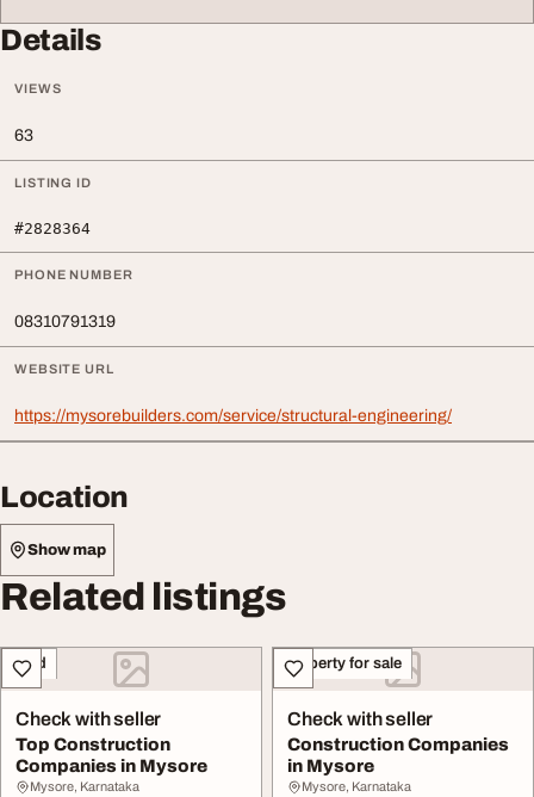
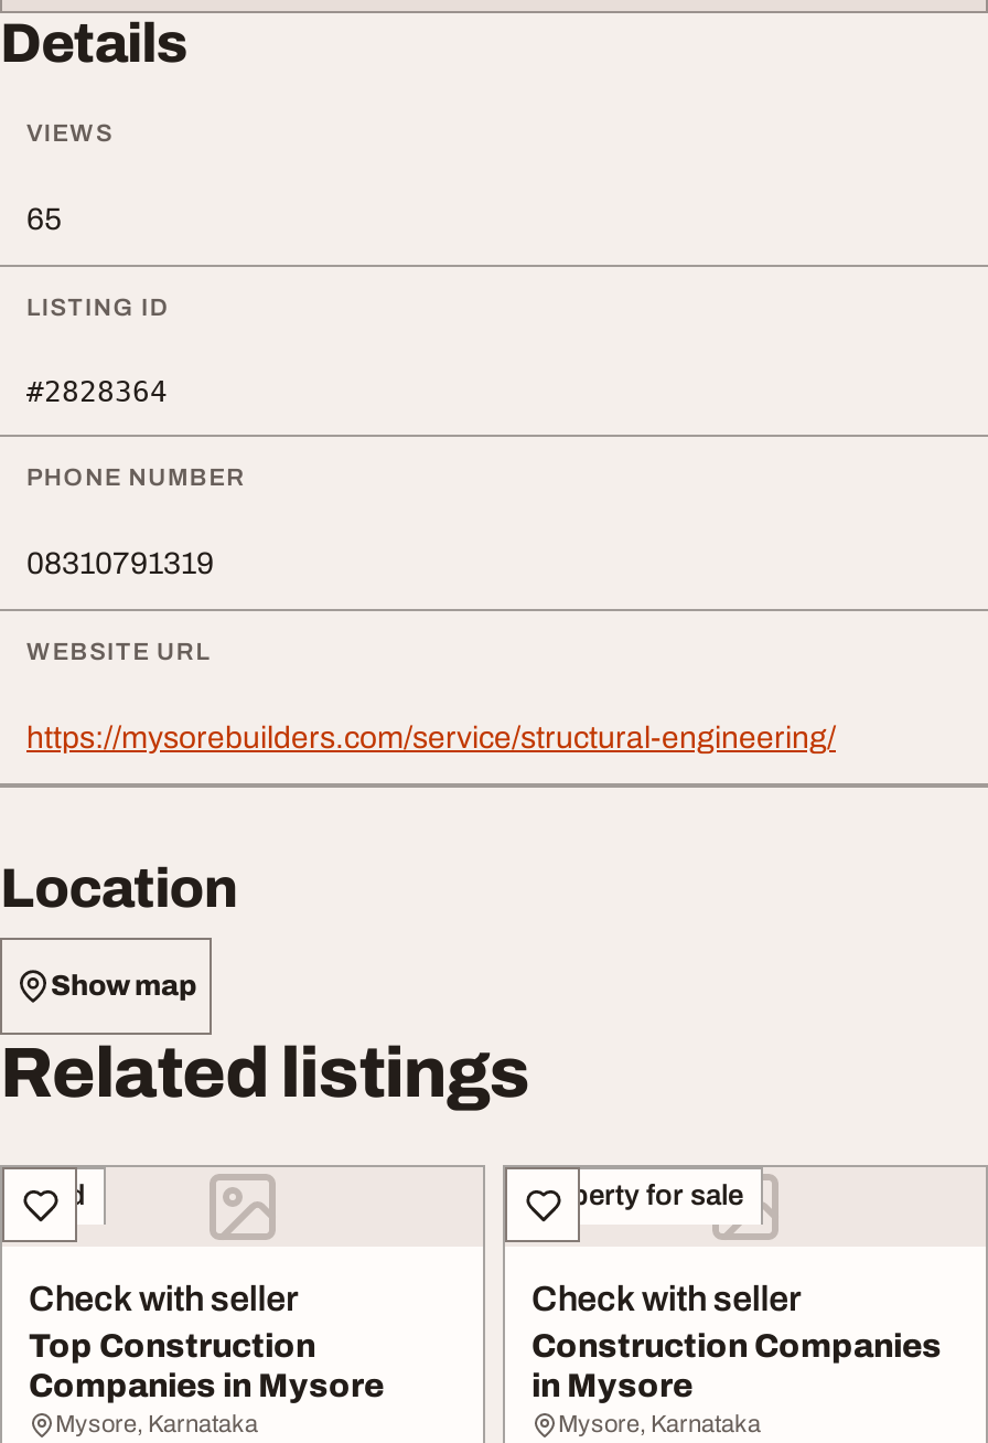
- 63
+ 65
